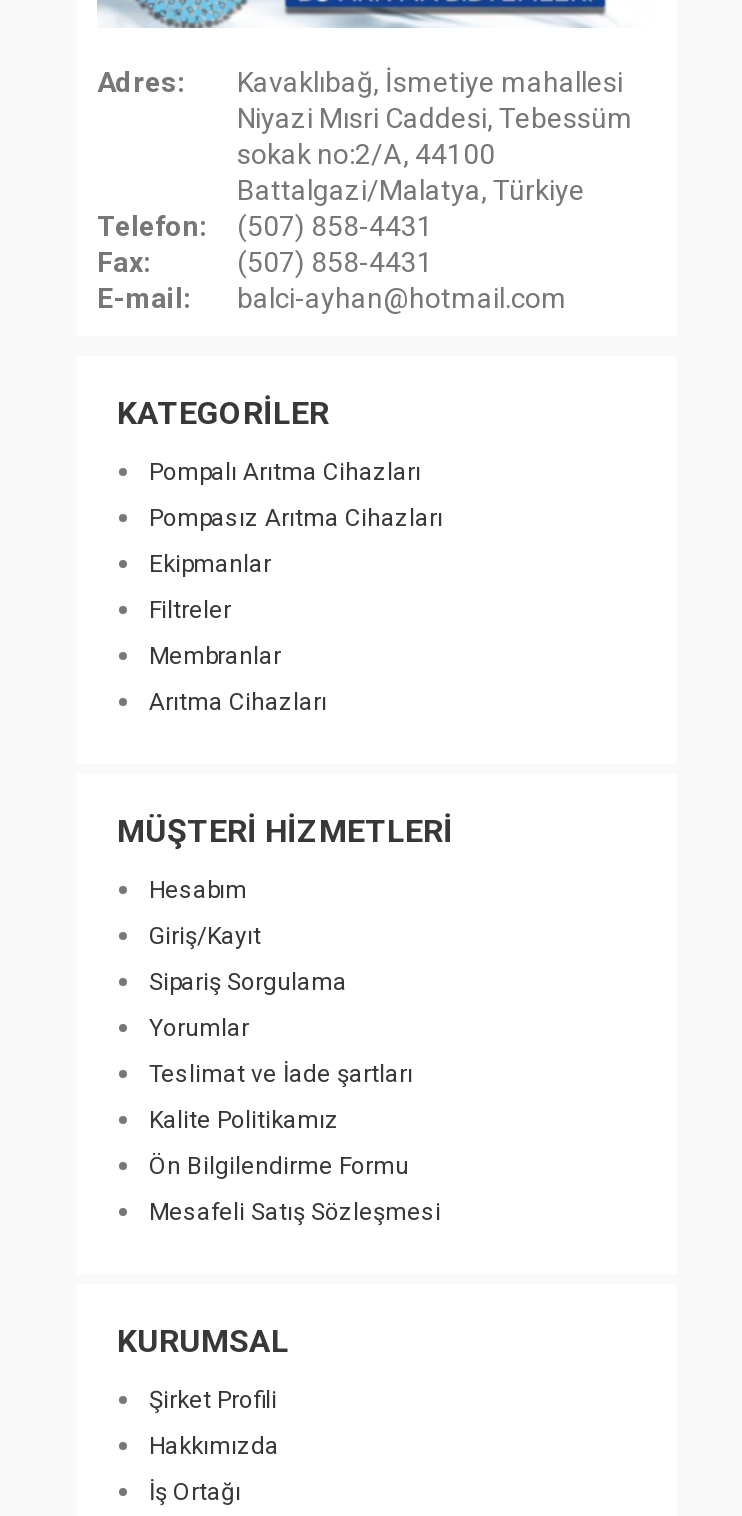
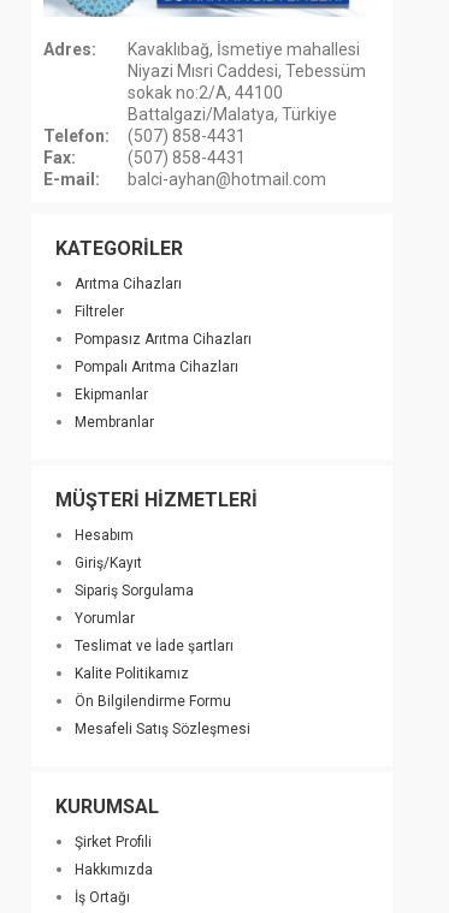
moved down: Filtreler | Pompasız Arıtma Cihazları | Pompalı Arıtma Cihazları | Ekipmanlar | Membranlar

moved up: Arıtma Cihazları
